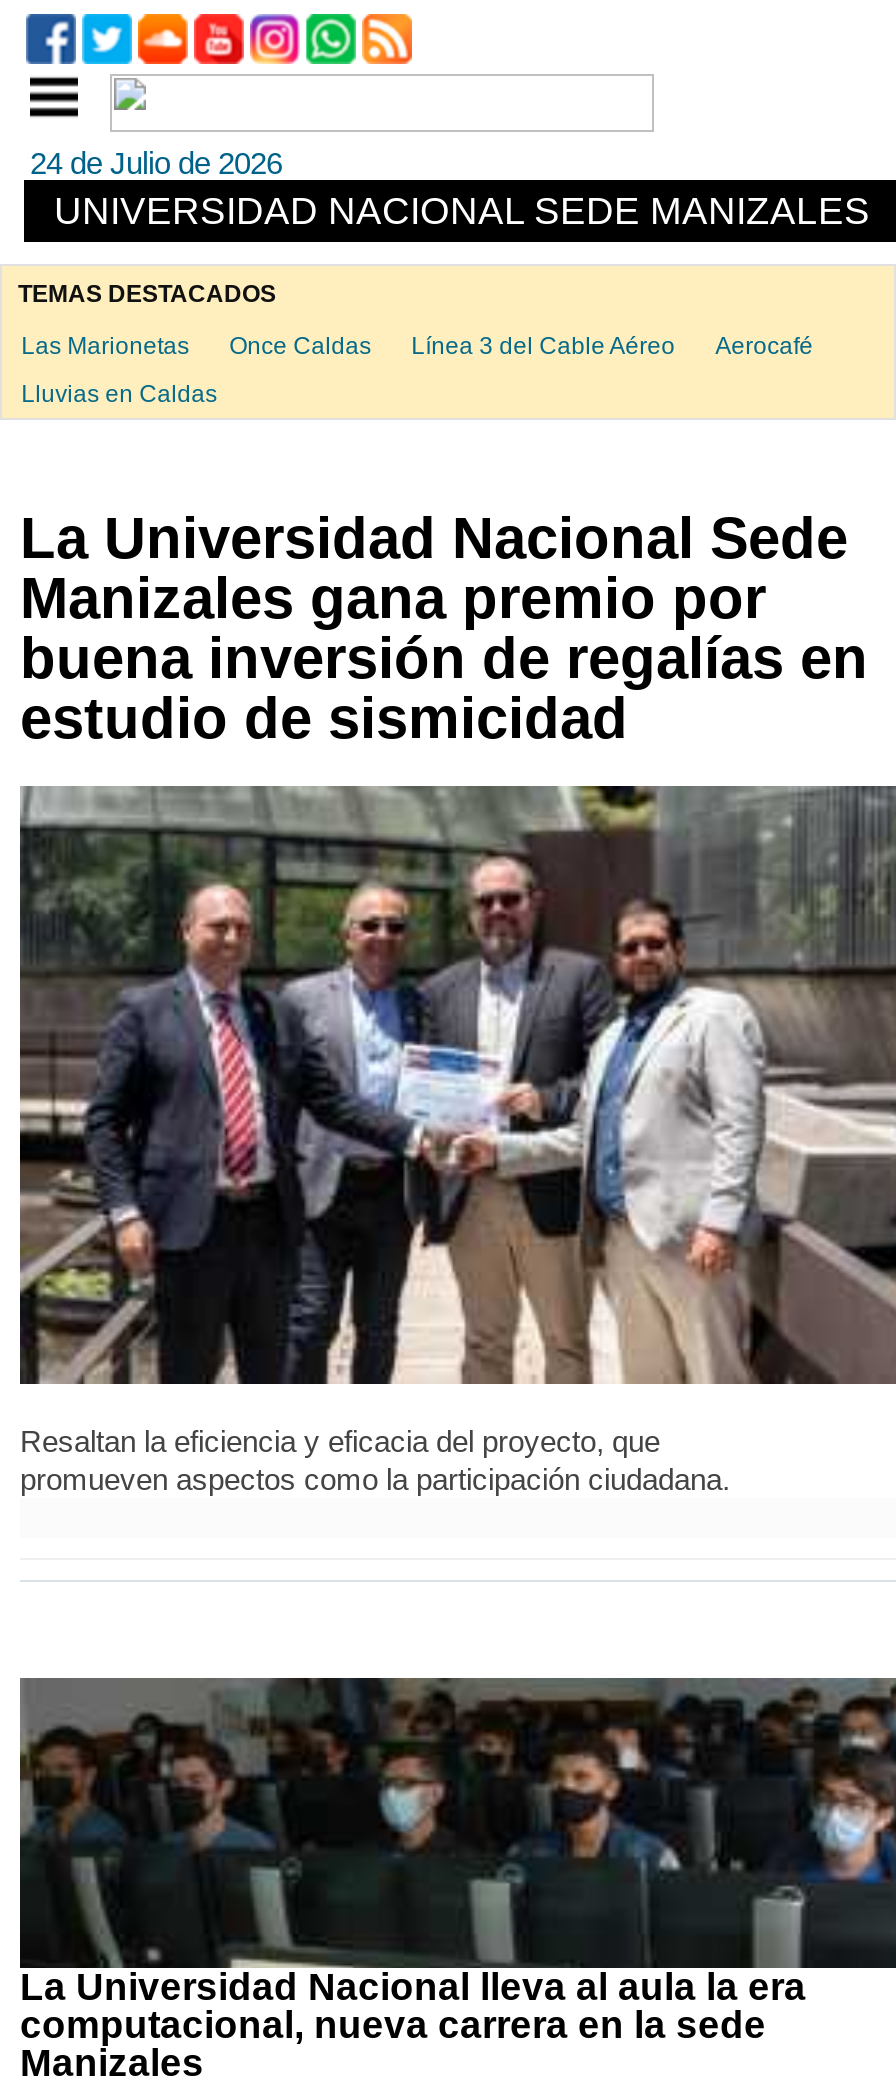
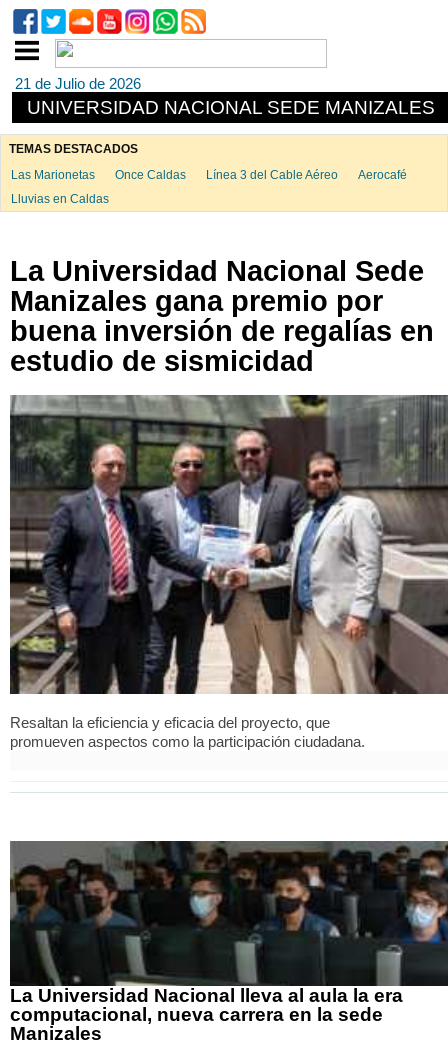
- 24 de Julio de 2026
+ 21 de Julio de 2026
